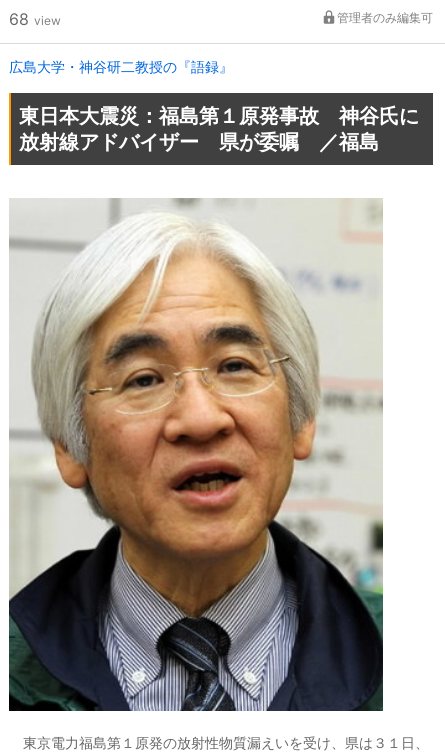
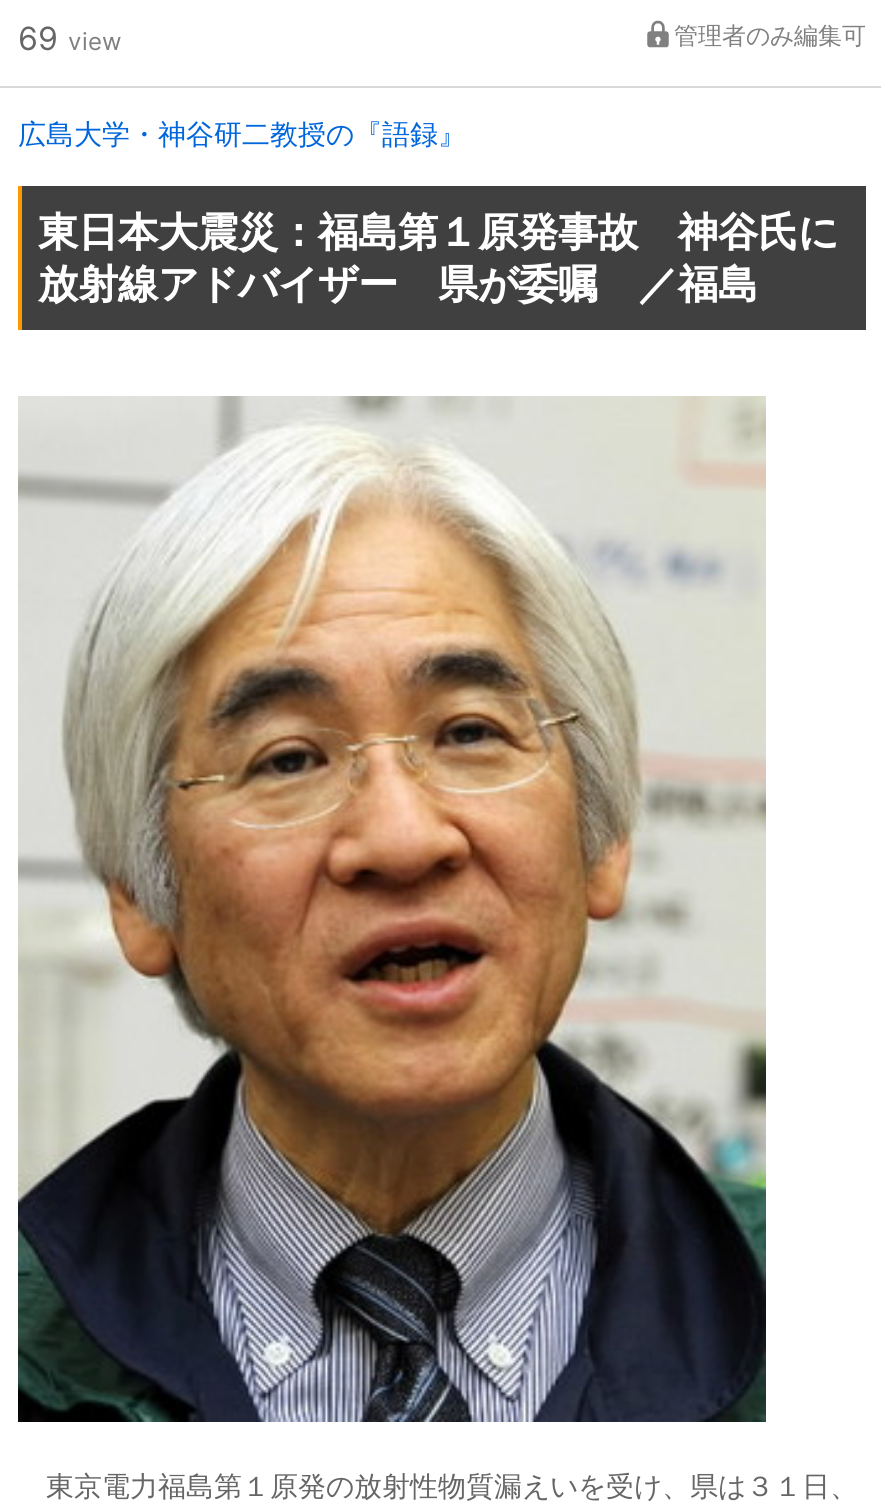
- 68 view
+ 69 view
